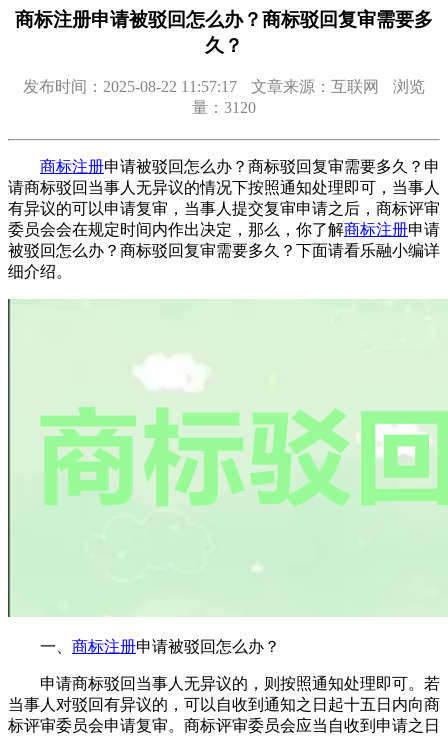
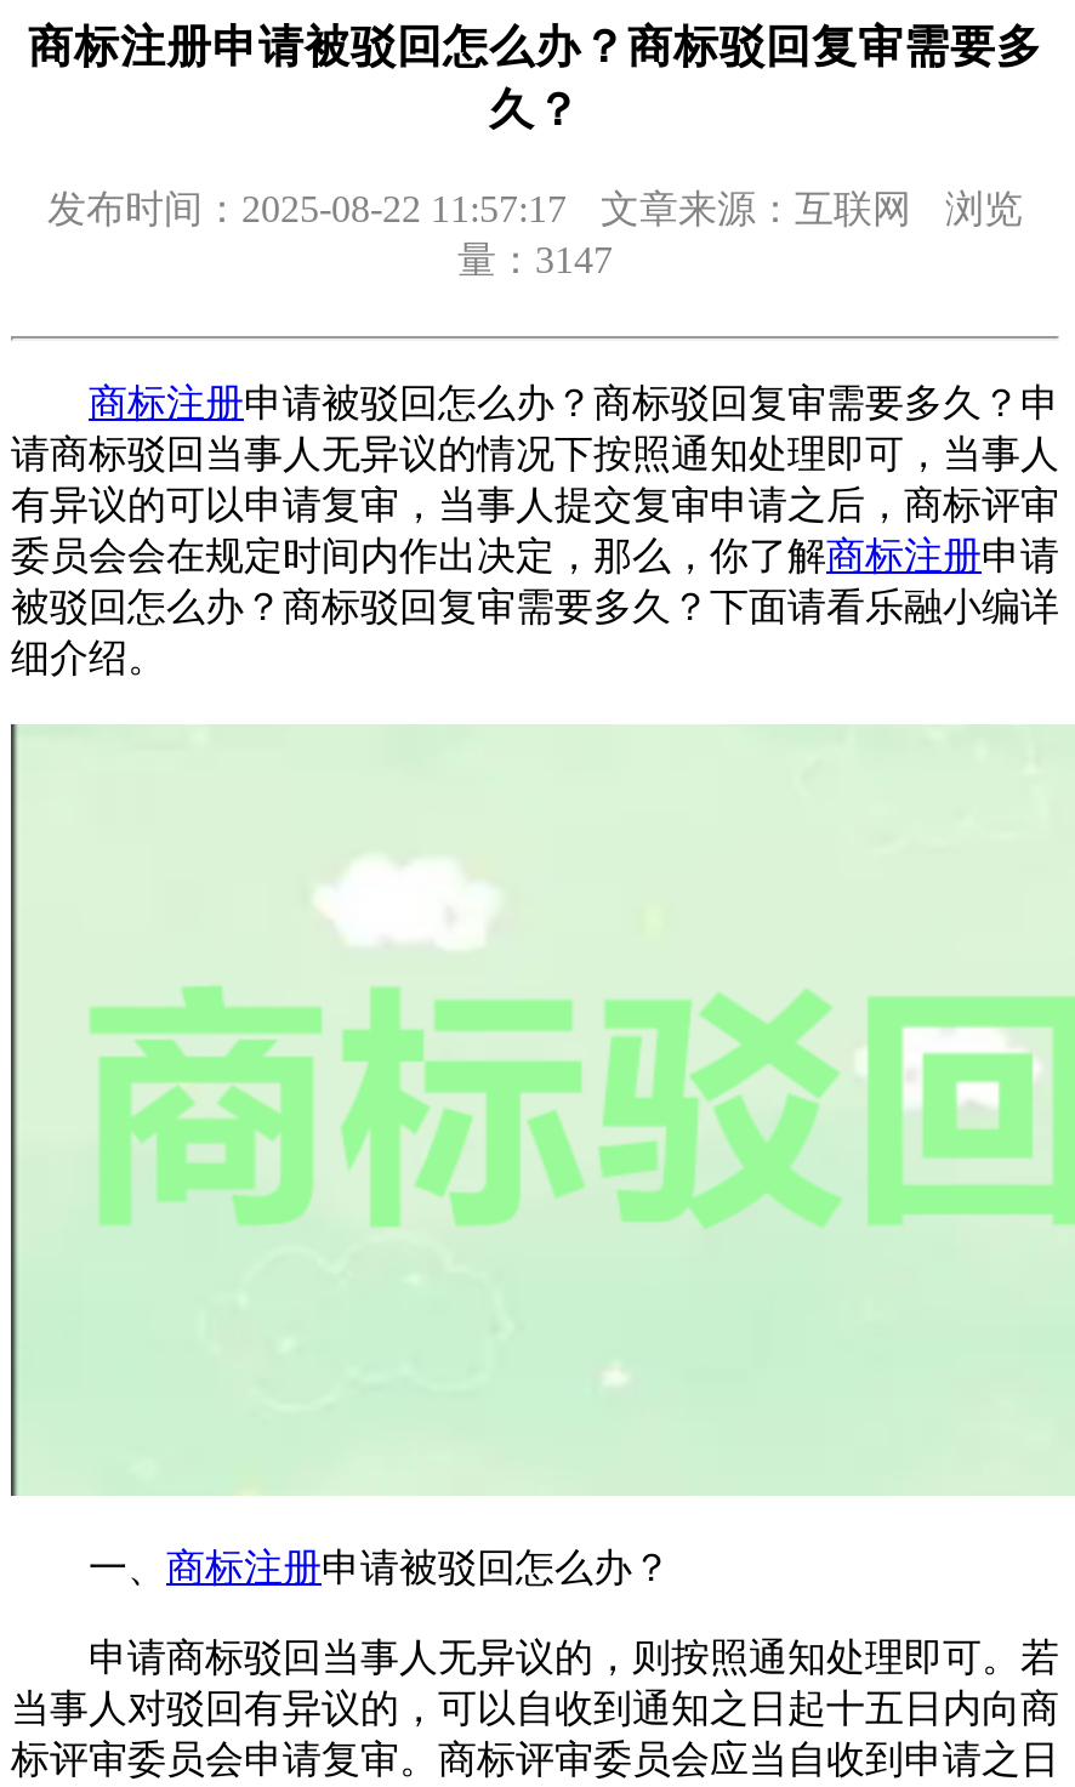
- 量：3120
+ 量：3147
